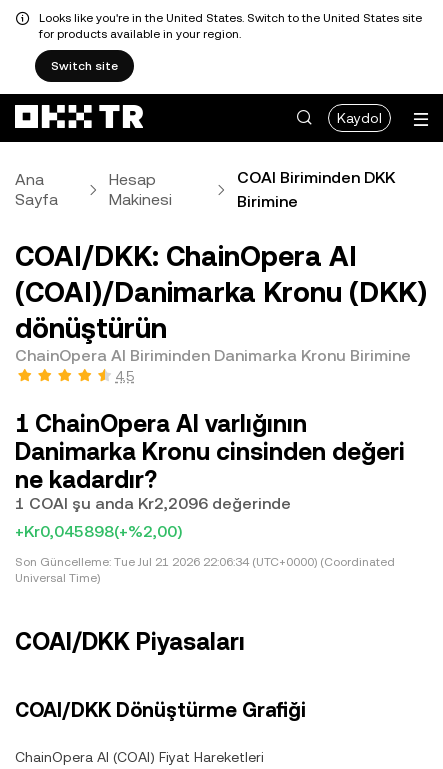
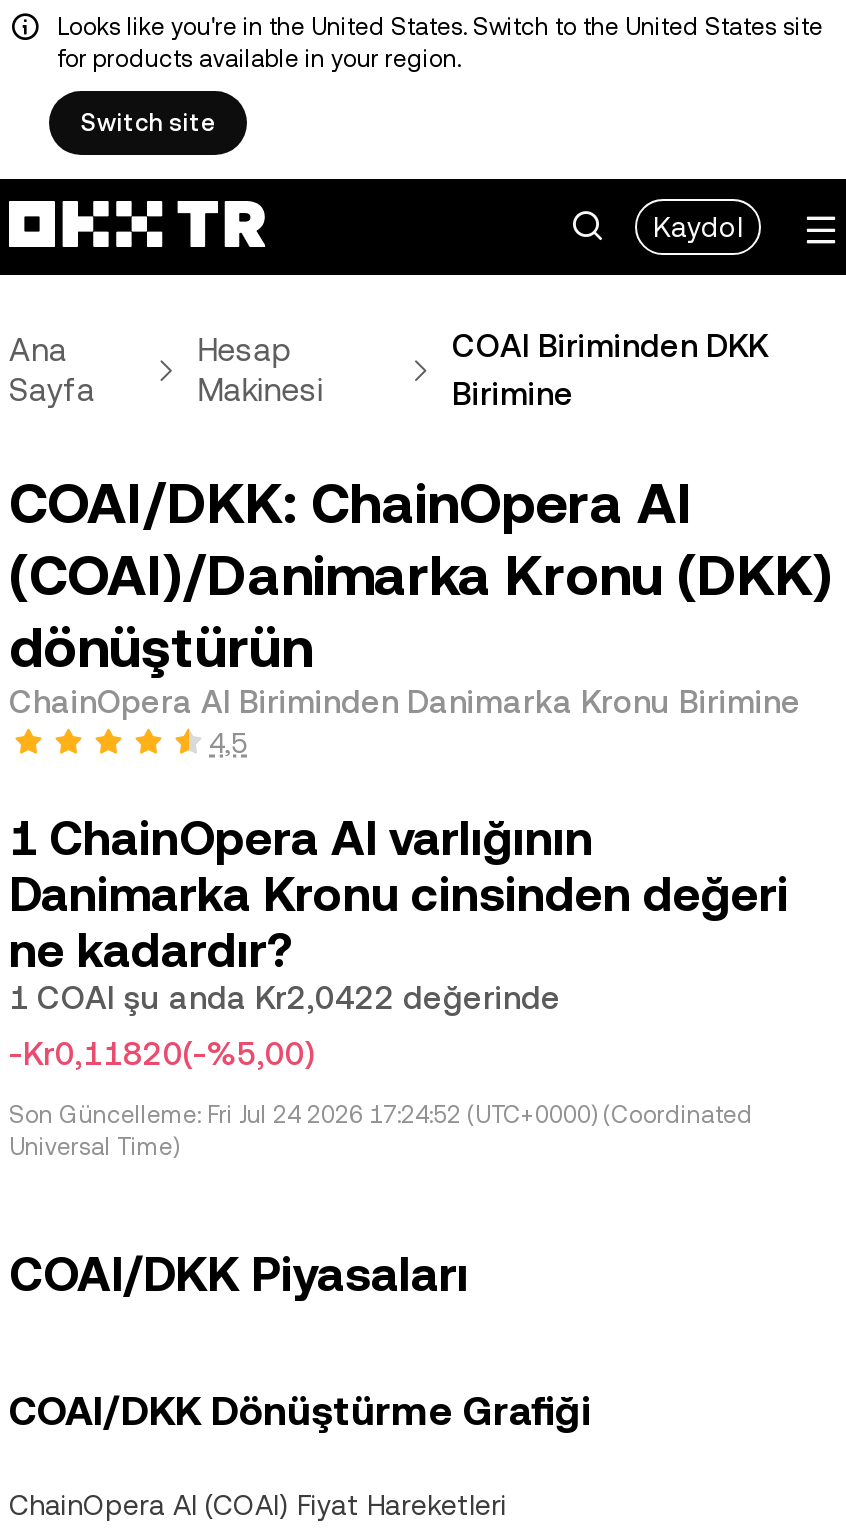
- 1 COAI şu anda Kr2,2096 değerinde
+ 1 COAI şu anda Kr2,0422 değerinde

- +Kr0,045898(+%2,00)
+ -Kr0,11820(-%5,00)

- Son Güncelleme: Tue Jul 21 2026 22:06:34 (UTC+0000) (Coordinated
+ Son Güncelleme: Fri Jul 24 2026 17:24:52 (UTC+0000) (Coordinated
